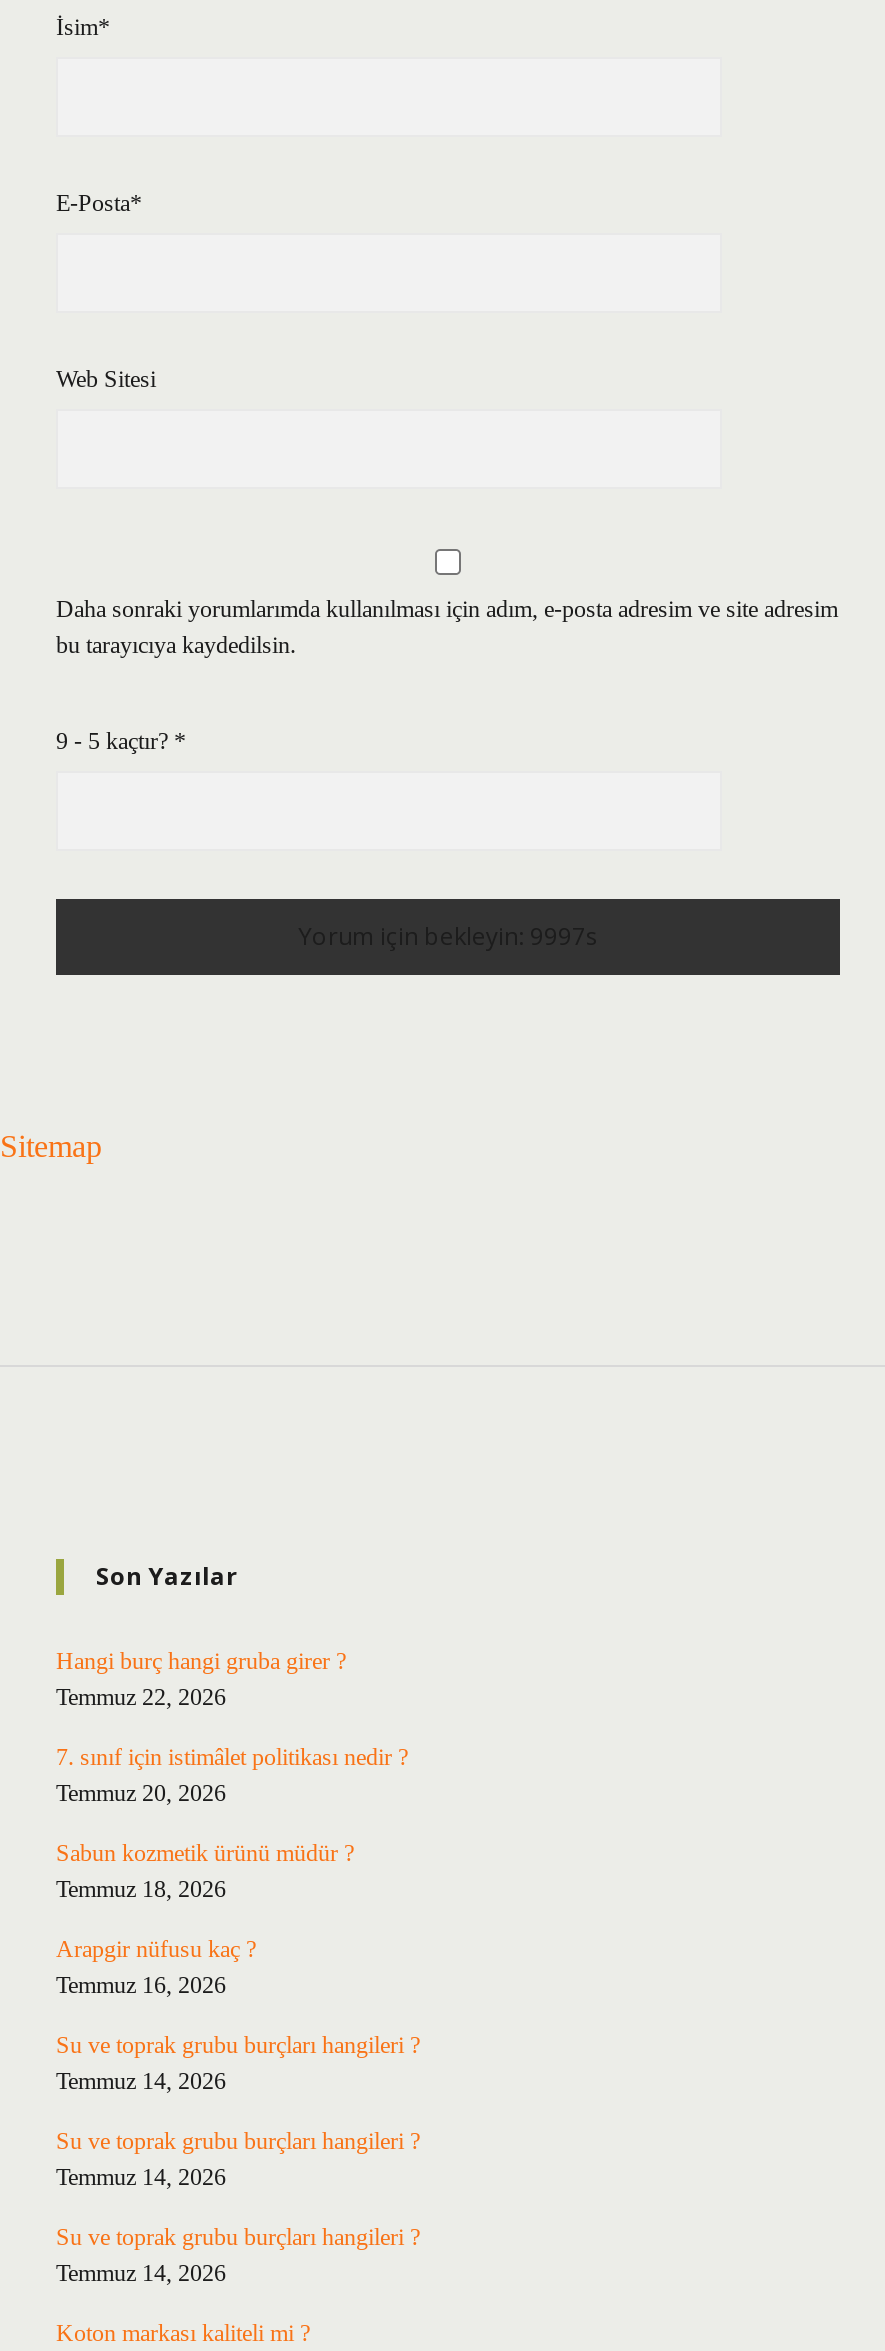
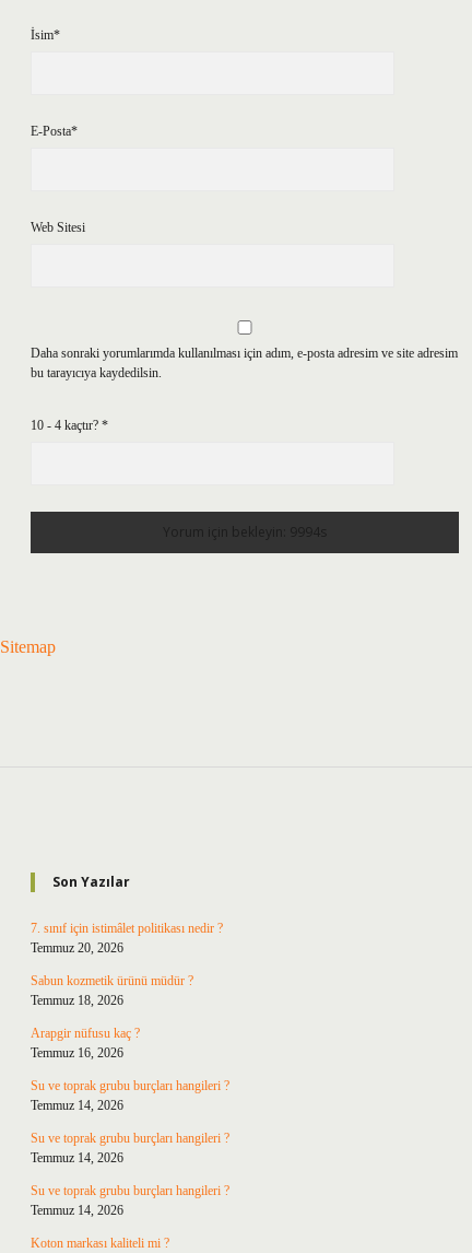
- 9 - 5 kaçtır? *
+ 10 - 4 kaçtır? *

- Hangi burç hangi gruba girer ?
- Temmuz 22, 2026
